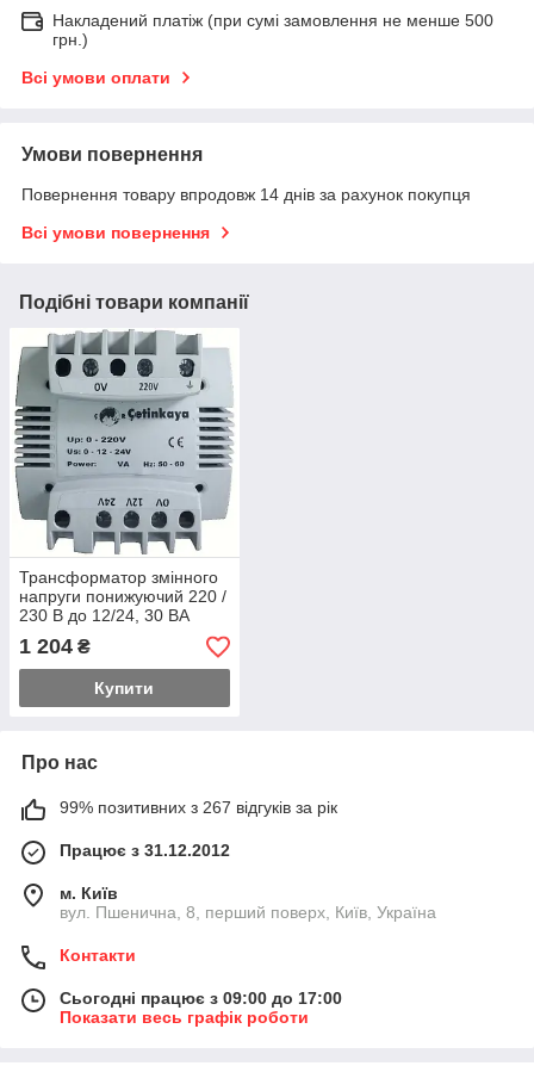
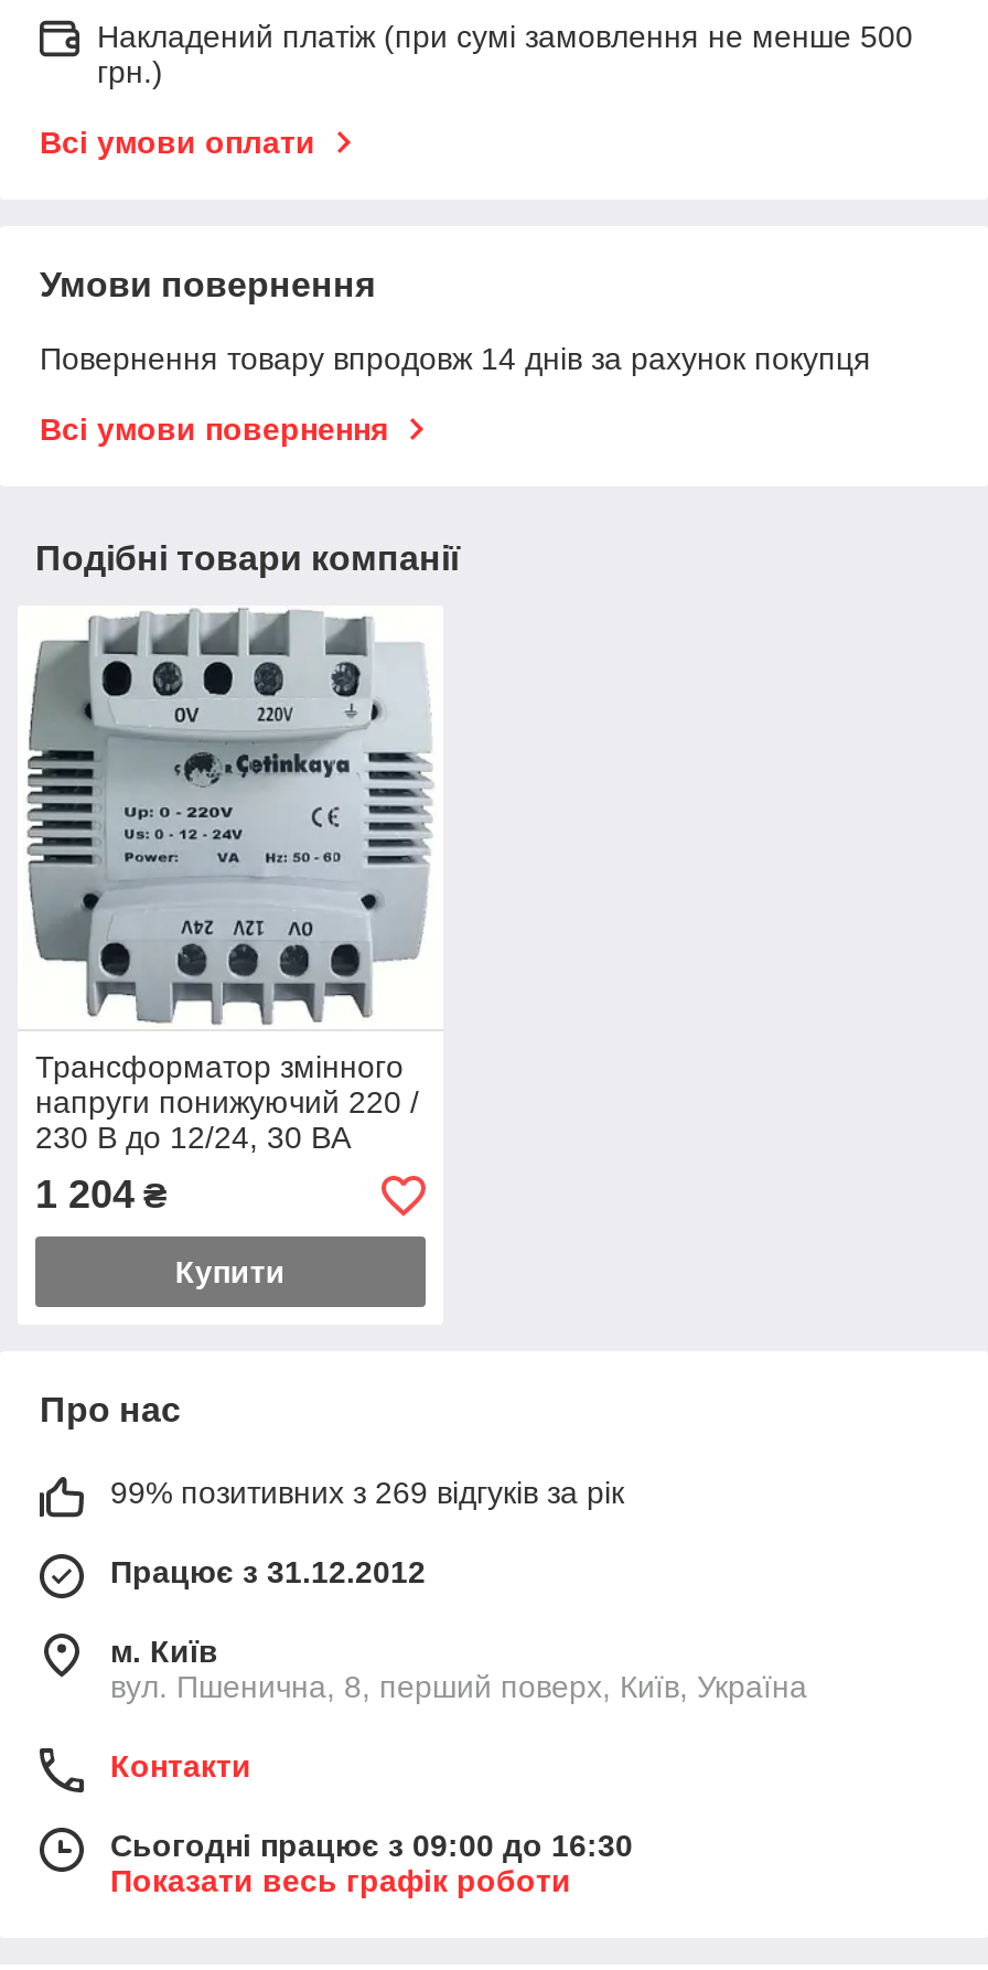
- 99% позитивних з 267 відгуків за рік
+ 99% позитивних з 269 відгуків за рік

- Сьогодні працює з 09:00 до 17:00
+ Сьогодні працює з 09:00 до 16:30
